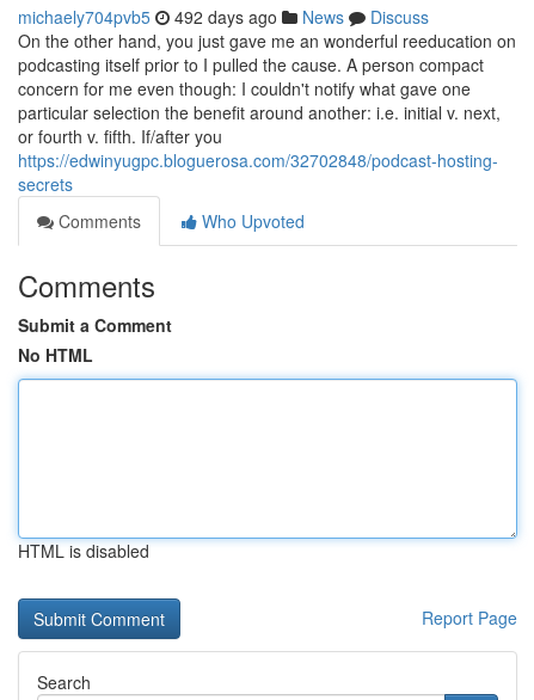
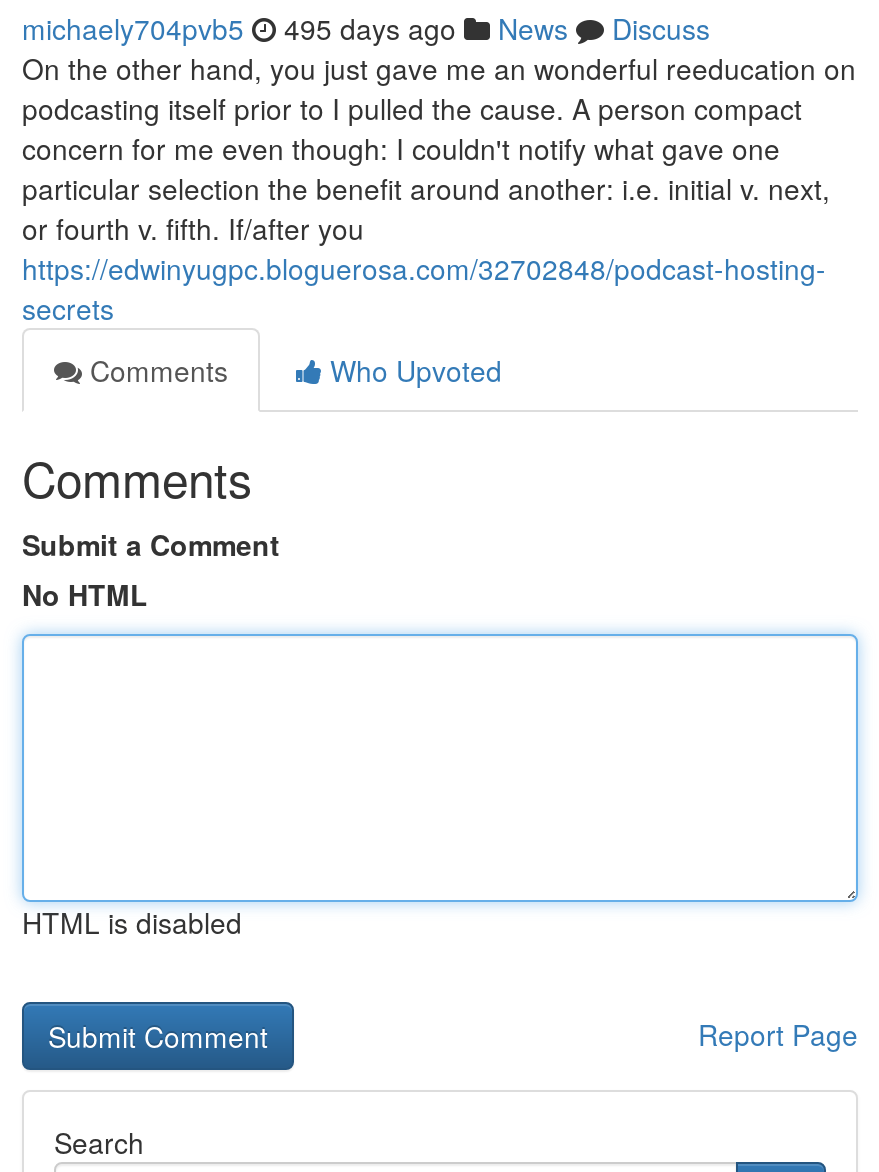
- michaely704pvb5 492 days ago News Discuss
+ michaely704pvb5 495 days ago News Discuss
